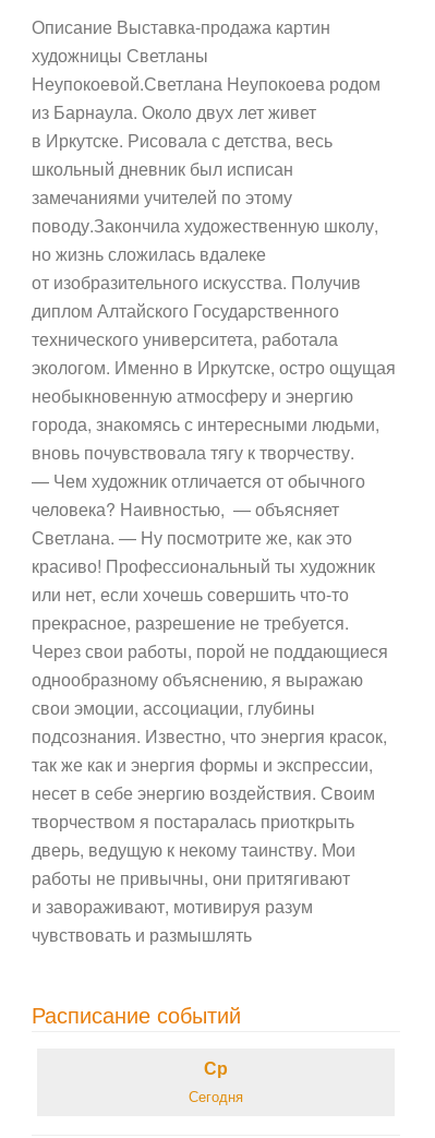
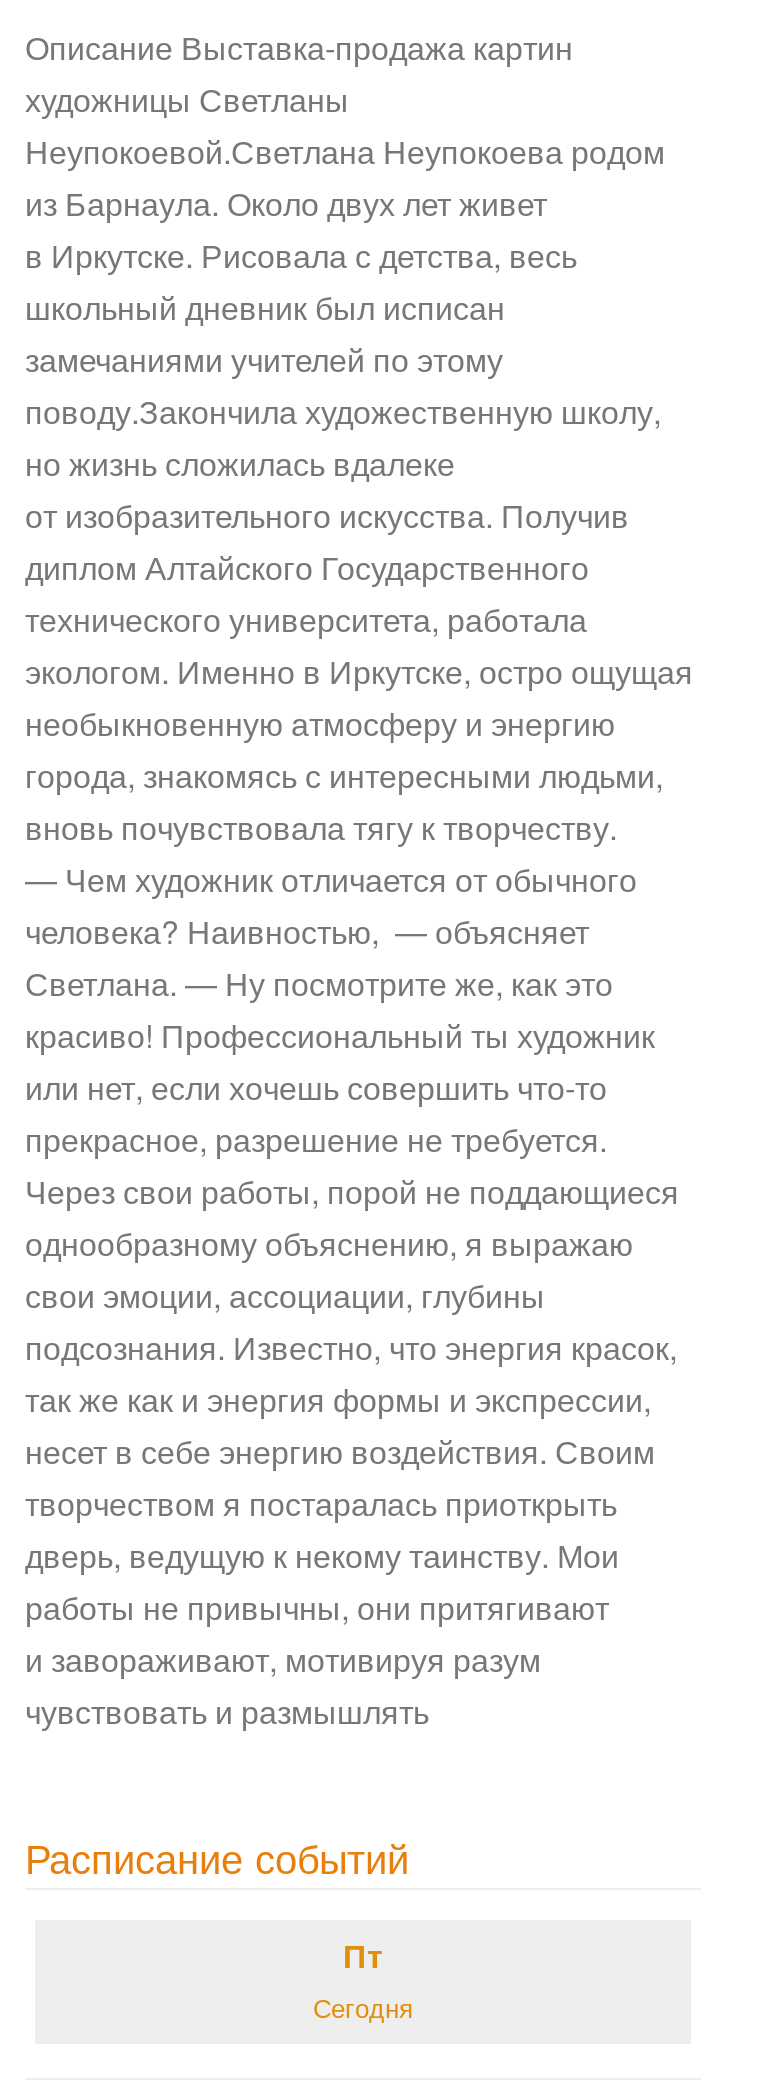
- Ср
+ Пт
